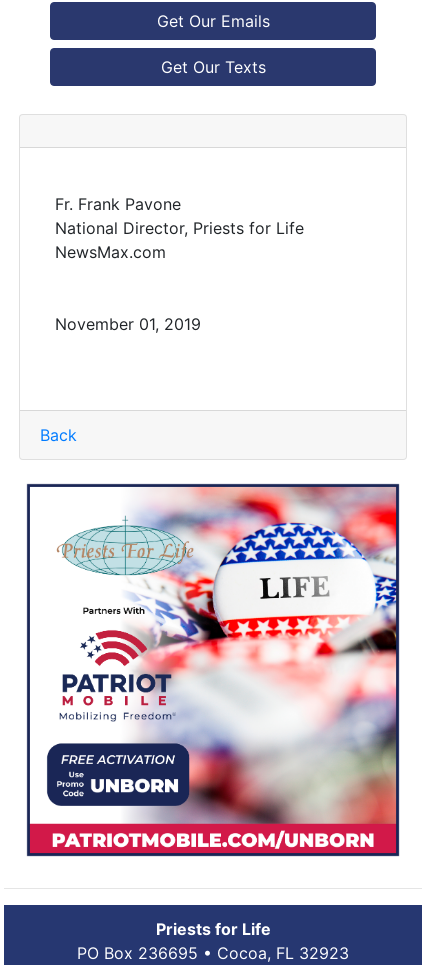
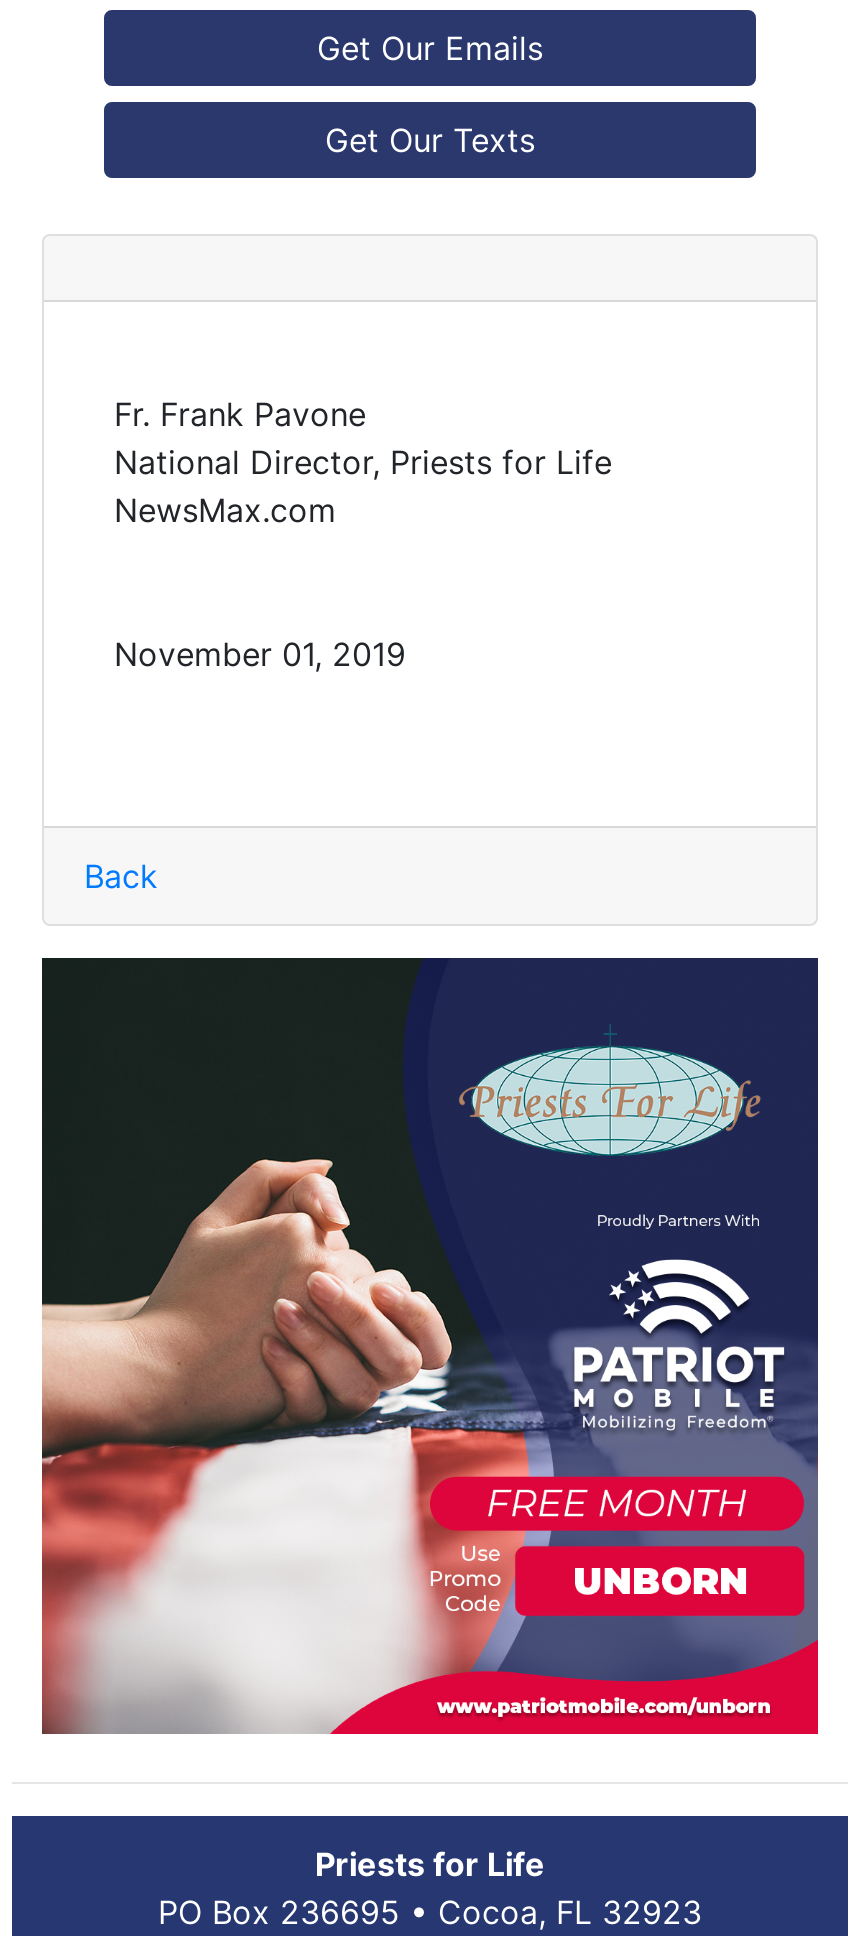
- [image]
+ [image]
